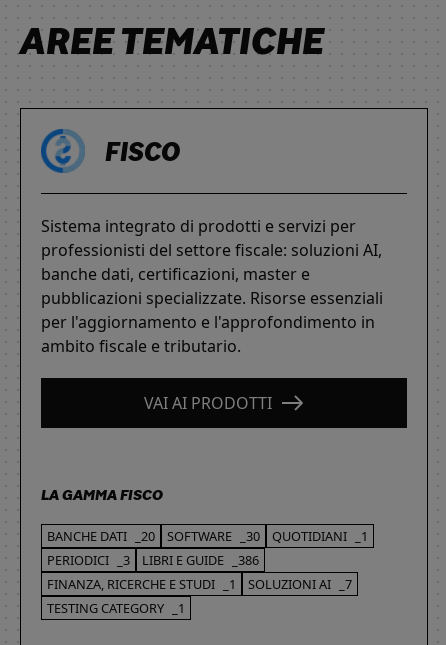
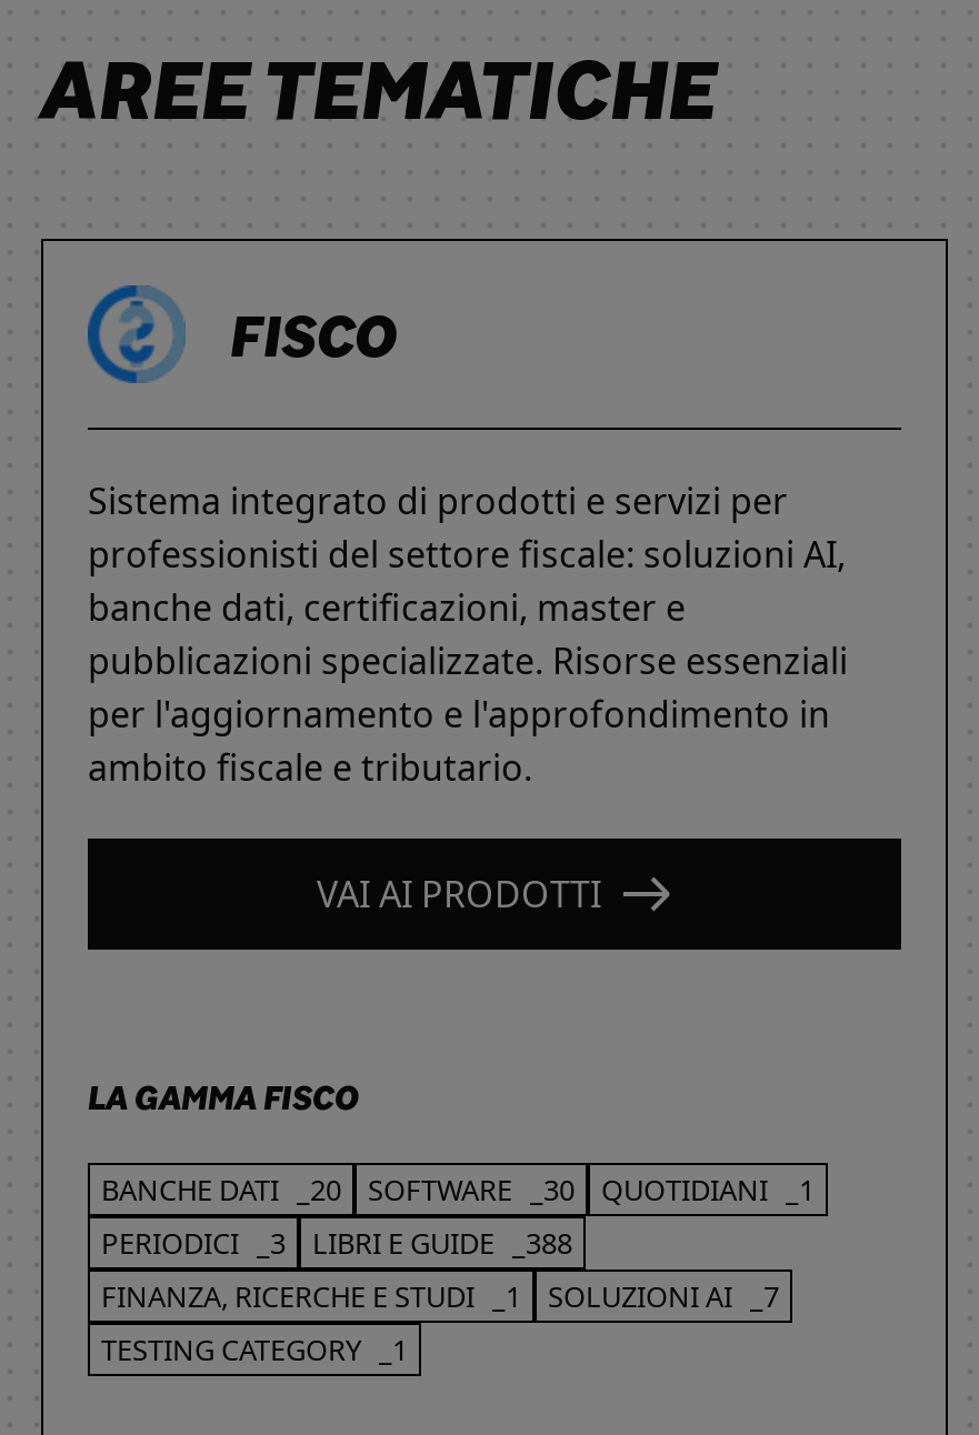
- PERIODICI _3 LIBRI E GUIDE _386
+ PERIODICI _3 LIBRI E GUIDE _388
